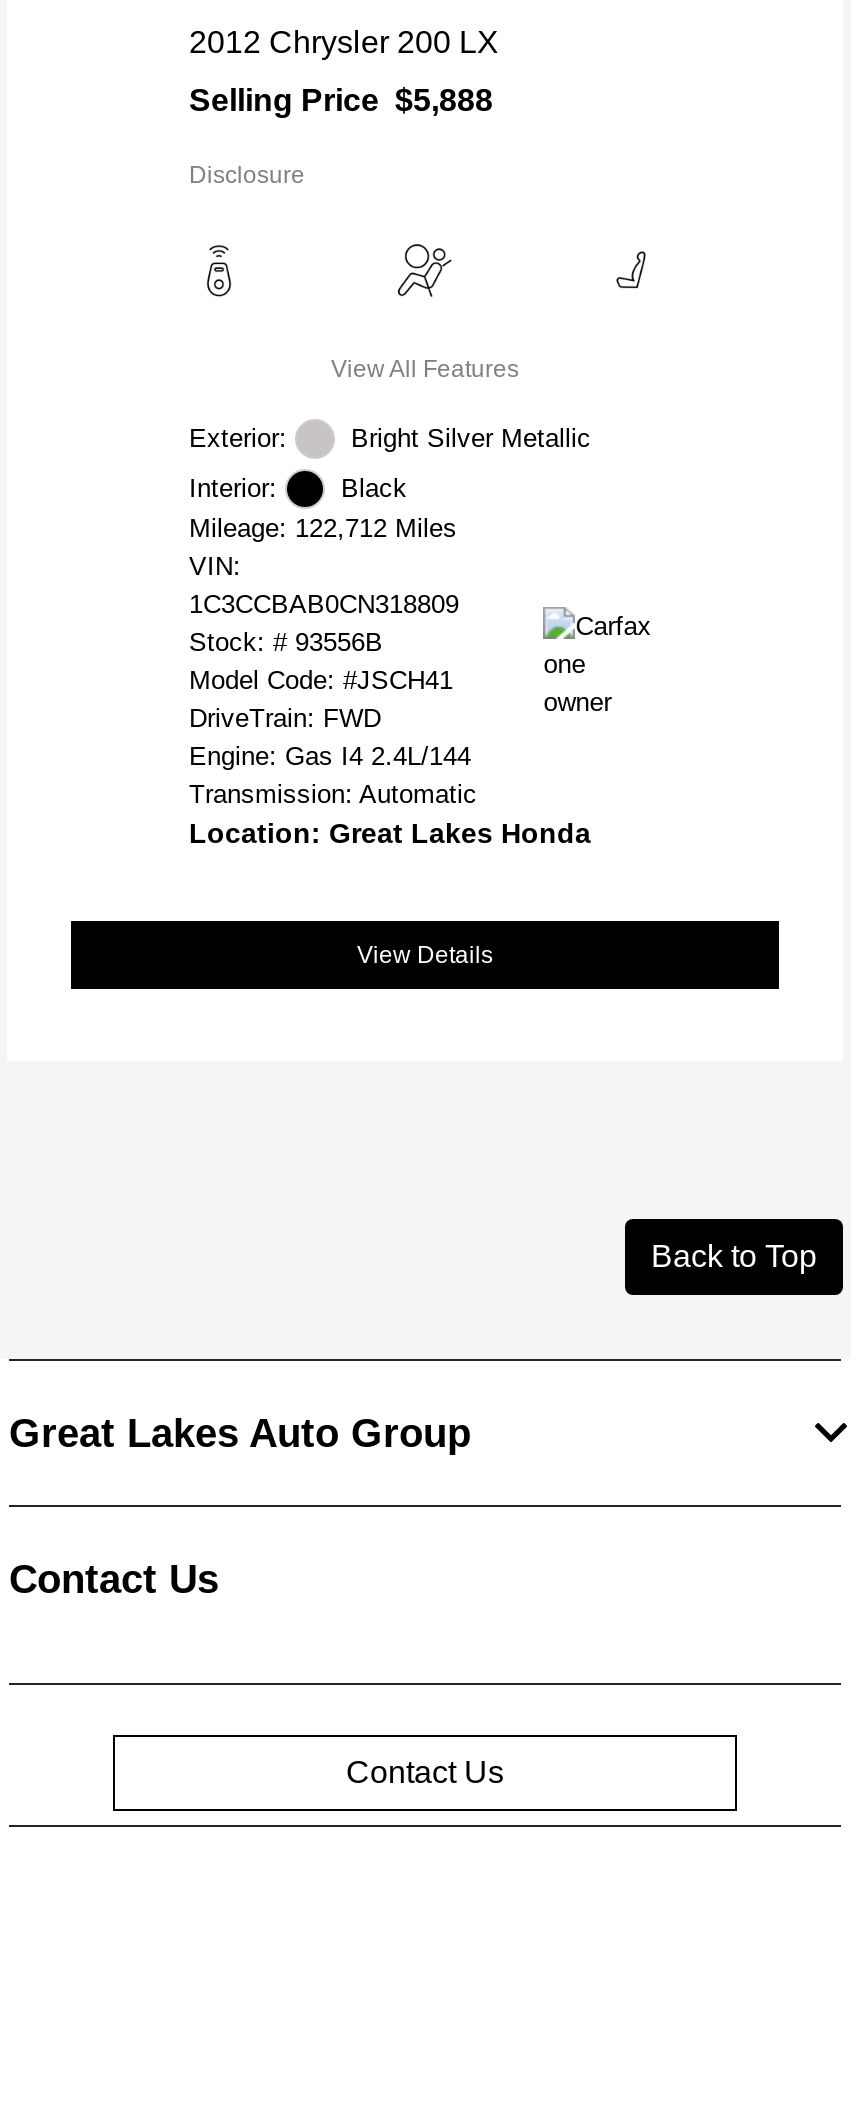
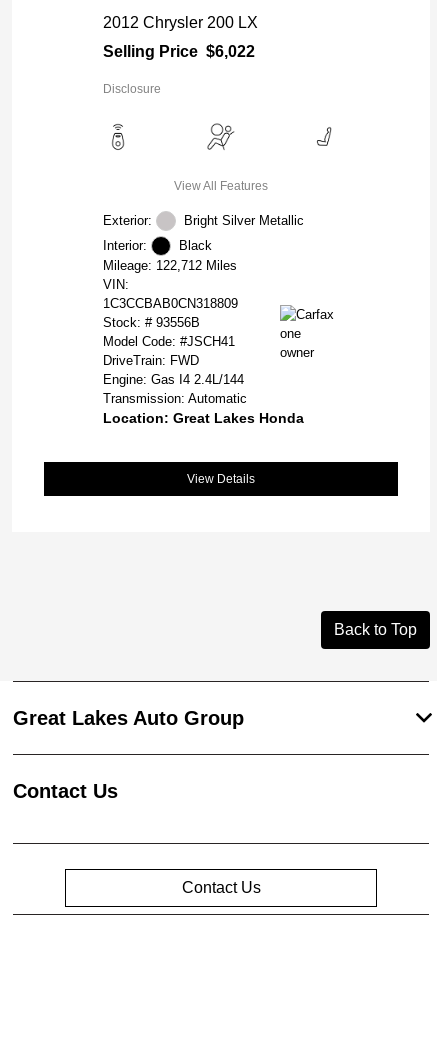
- Selling Price $5,888
+ Selling Price $6,022
